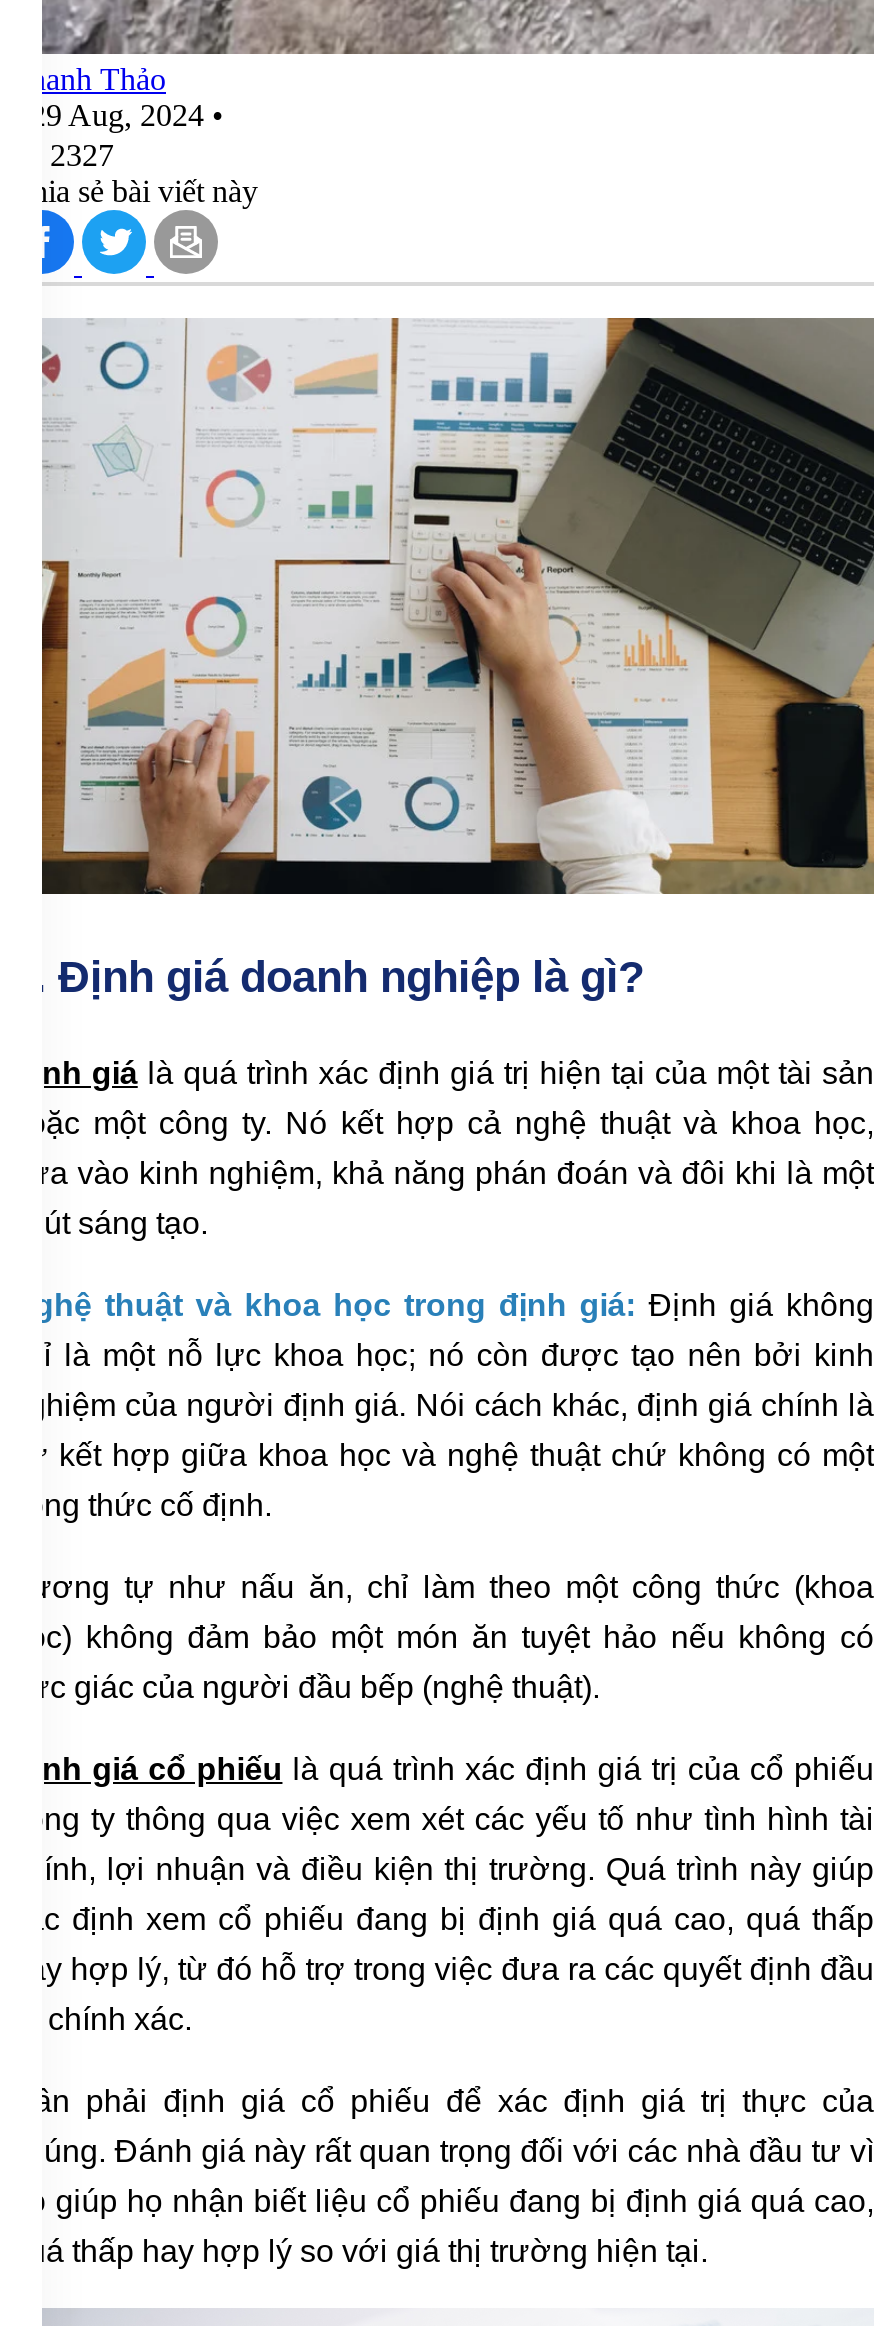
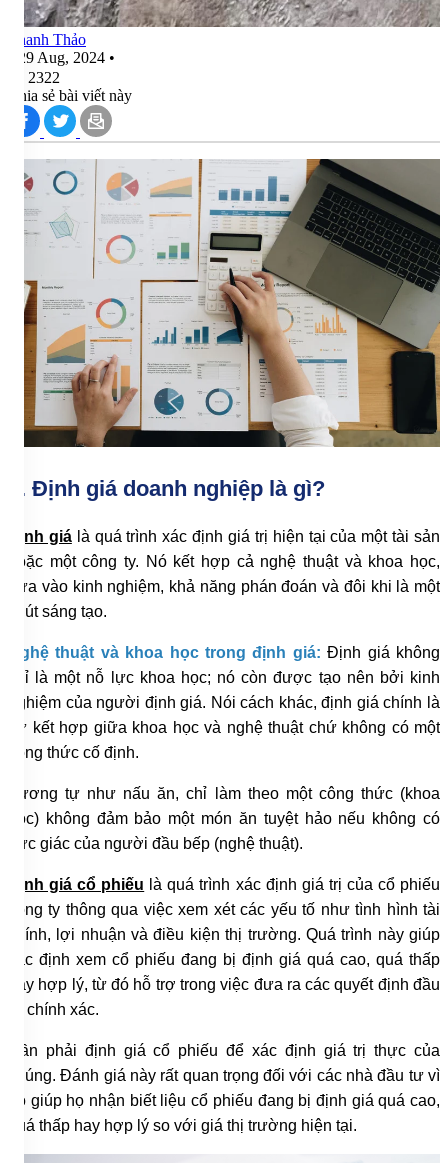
- 2327
+ 2322
